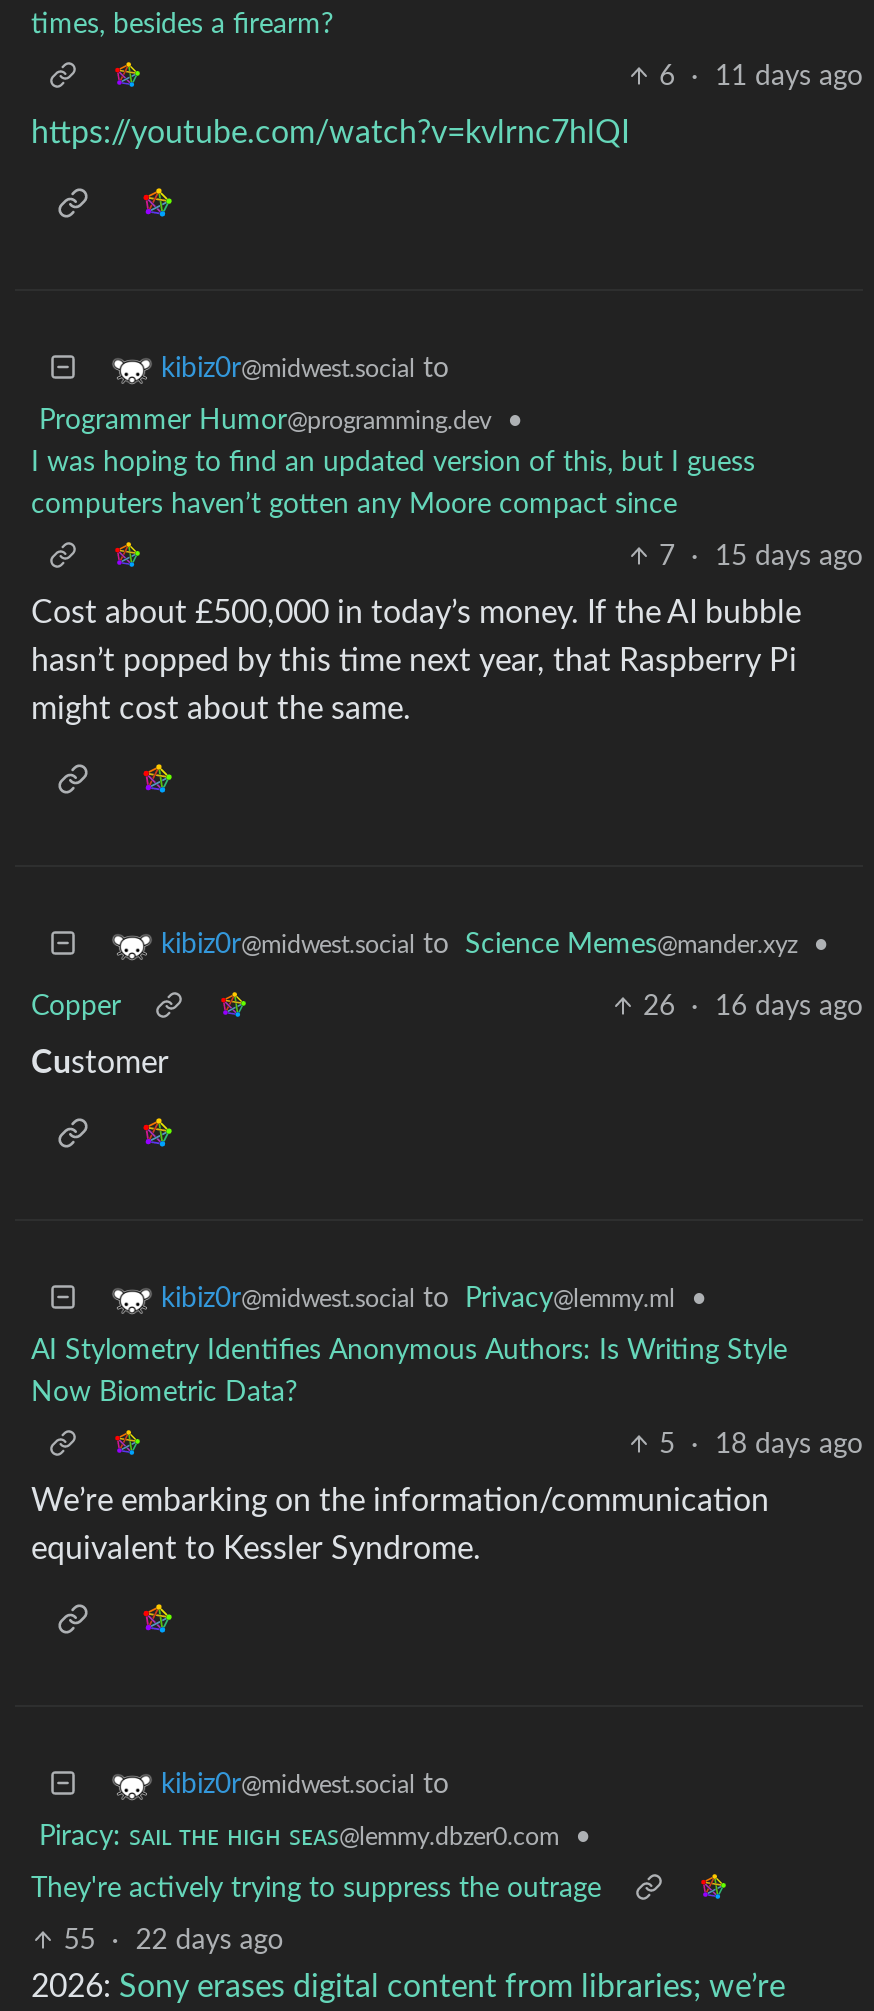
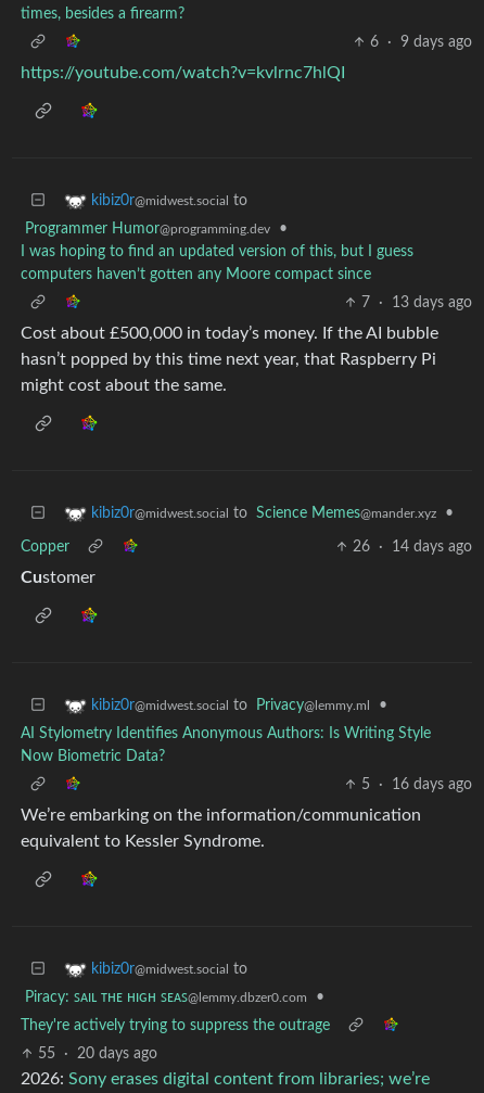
- 6 · 11 days ago
+ 6 · 9 days ago

- 7 · 15 days ago
+ 7 · 13 days ago

- 26 · 16 days ago
+ 26 · 14 days ago

- 5 · 18 days ago
+ 5 · 16 days ago

- 55 · 22 days ago
+ 55 · 20 days ago
